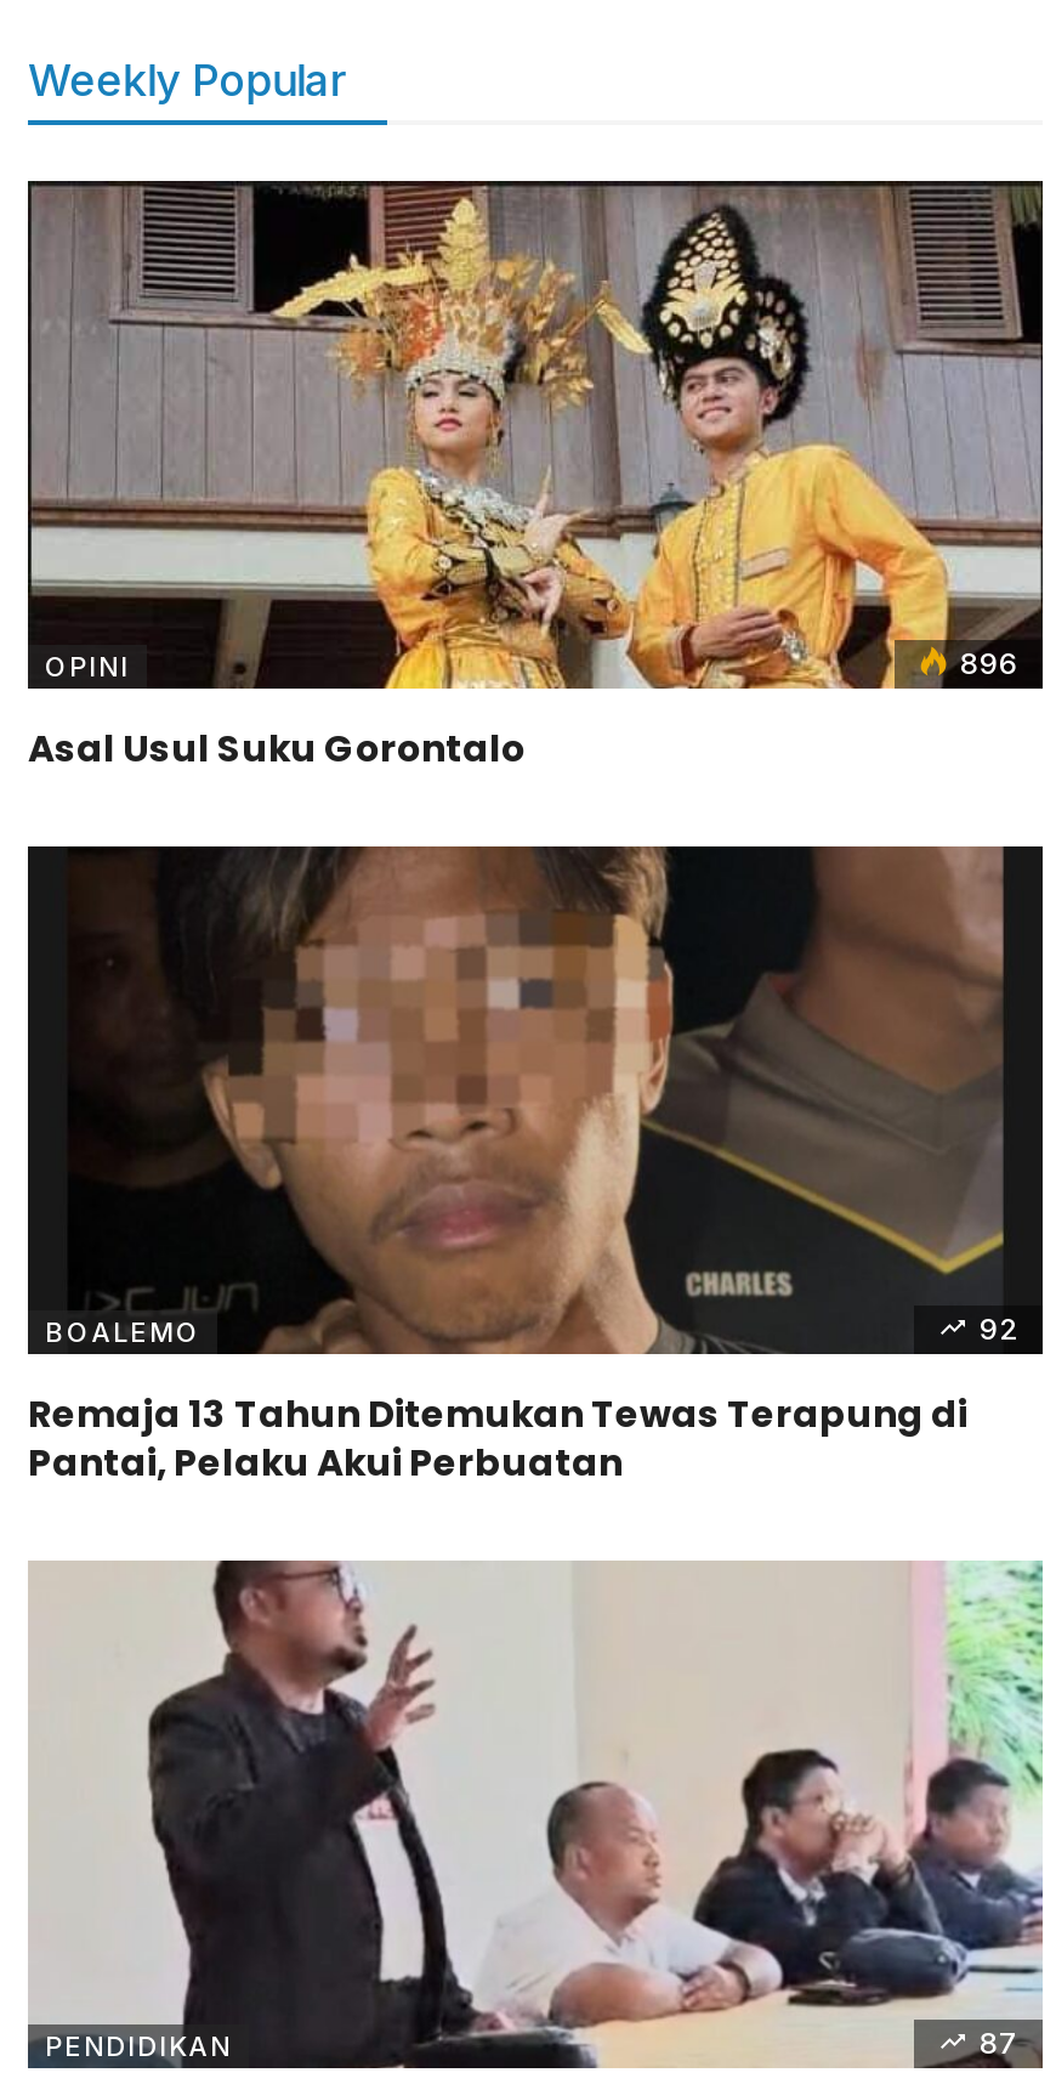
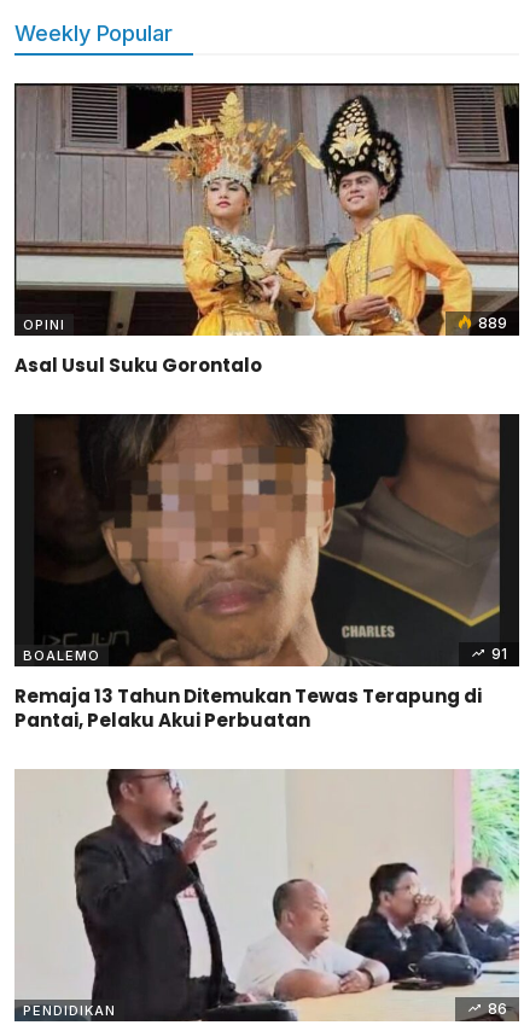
- 896
+ 889

- 92
+ 91

- 87
+ 86
